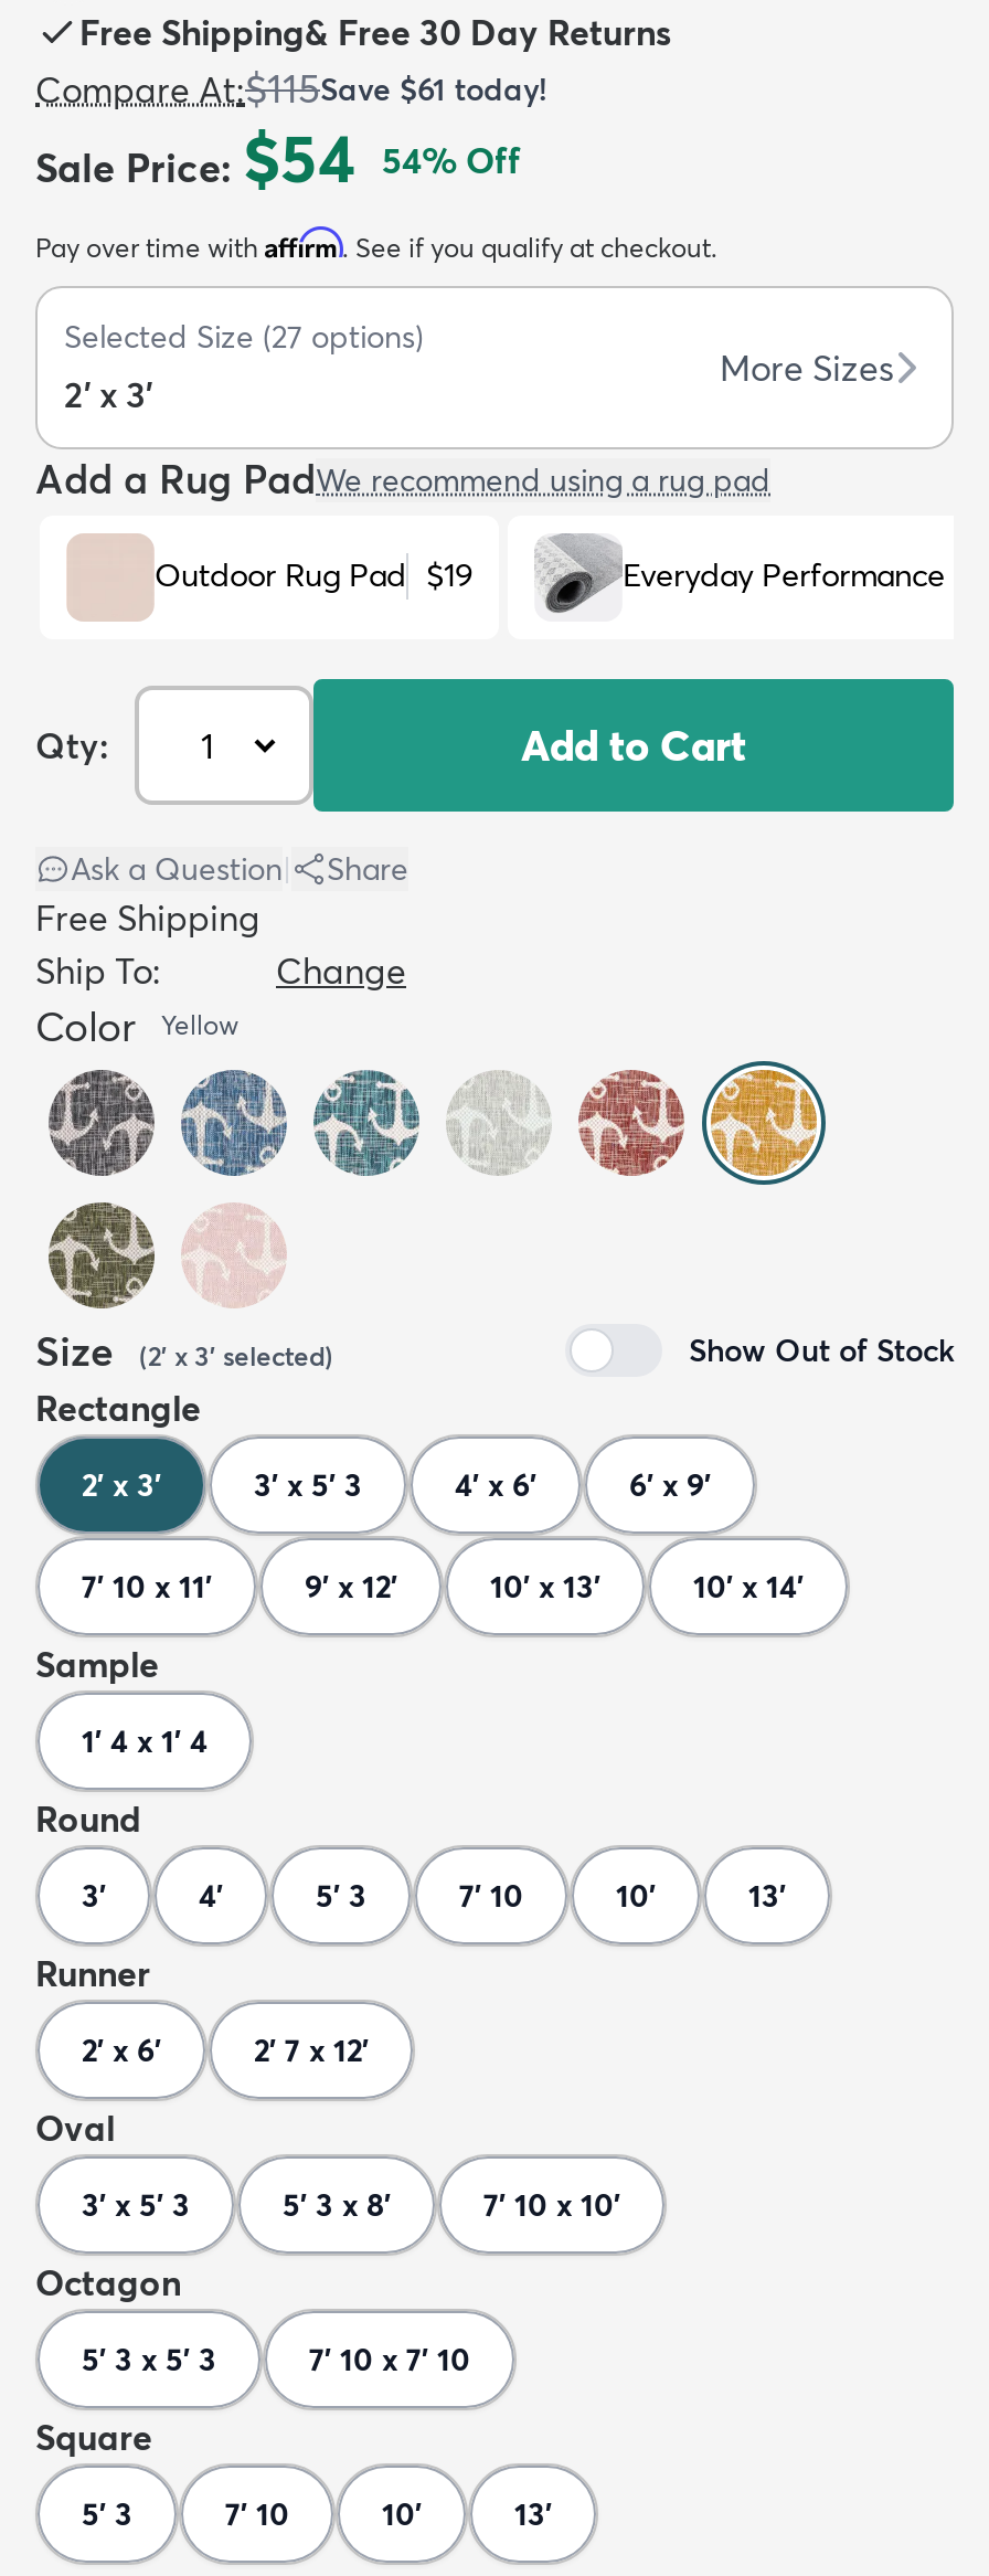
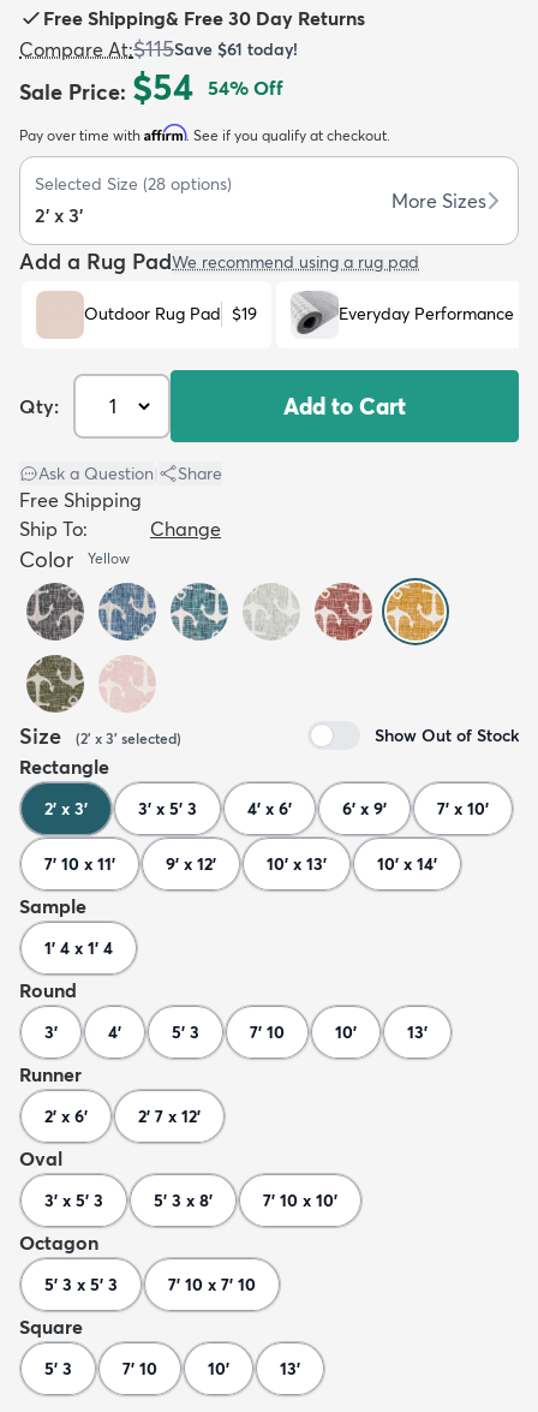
- Selected Size (27 options)
+ Selected Size (28 options)

+ 7' x 10'
